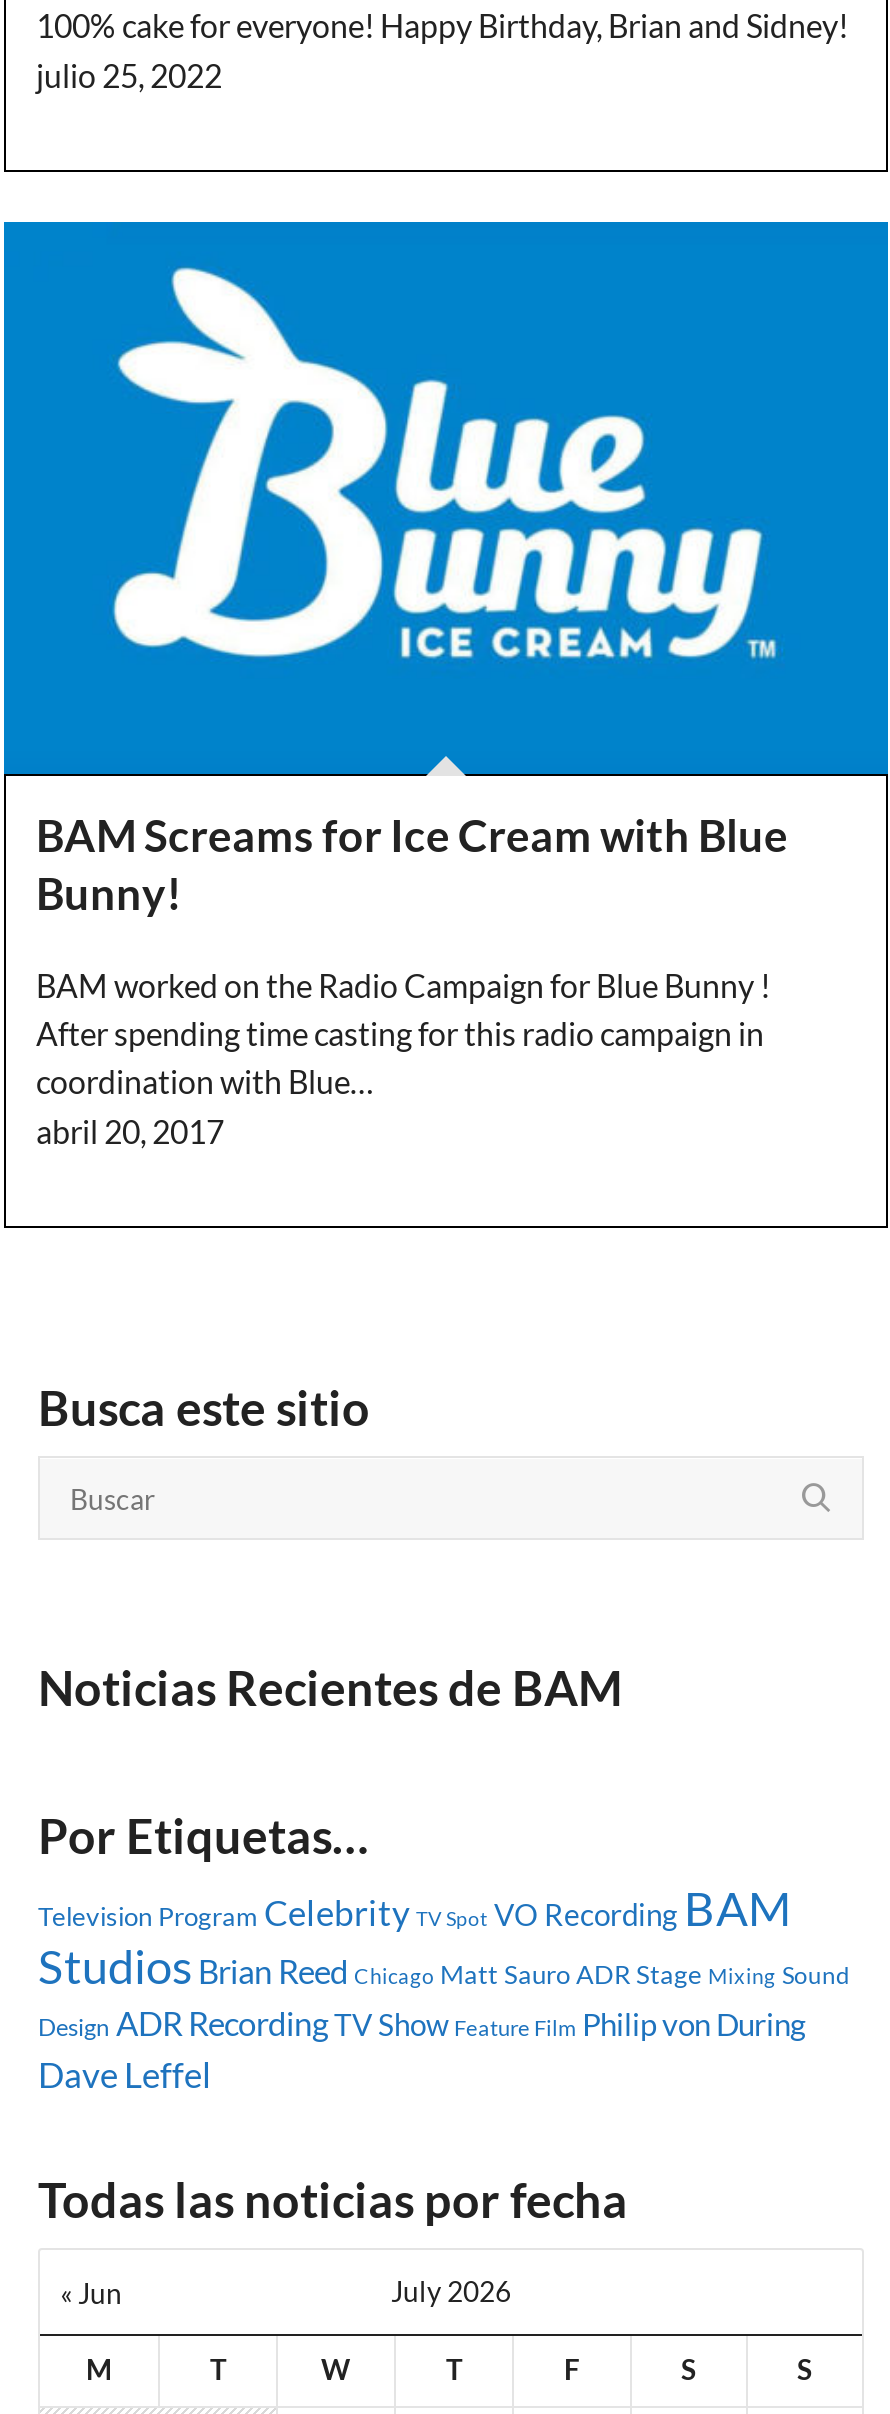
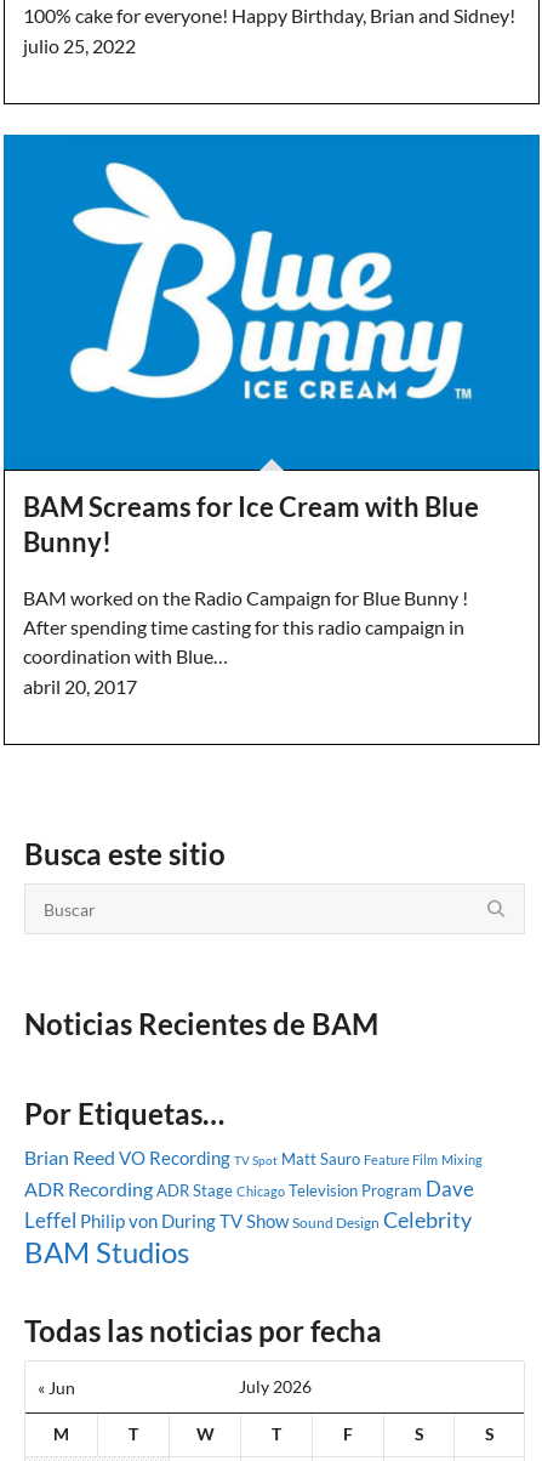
- Television Program Celebrity TV Spot VO Recording BAM
- Studios Brian Reed Chicago Matt Sauro ADR Stage Mixing Sound
- Design ADR Recording TV Show Feature Film Philip von During
- Dave Leffel
+ Brian Reed VO Recording TV Spot Matt Sauro Feature Film Mixing
+ ADR Recording ADR Stage Chicago Television Program Dave
+ Leffel Philip von During TV Show Sound Design Celebrity
+ BAM Studios
